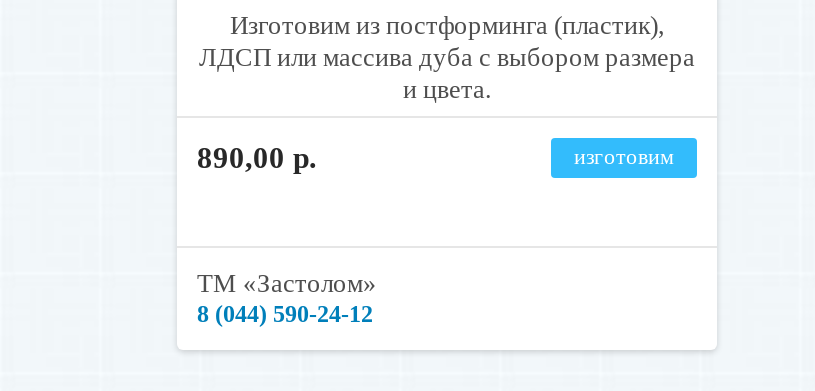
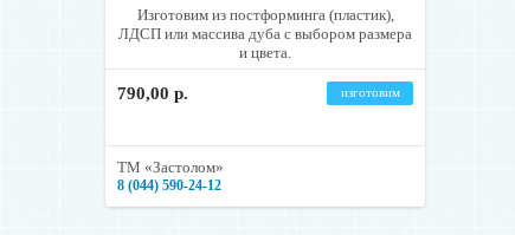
- 890,00 р.
+ 790,00 р.
